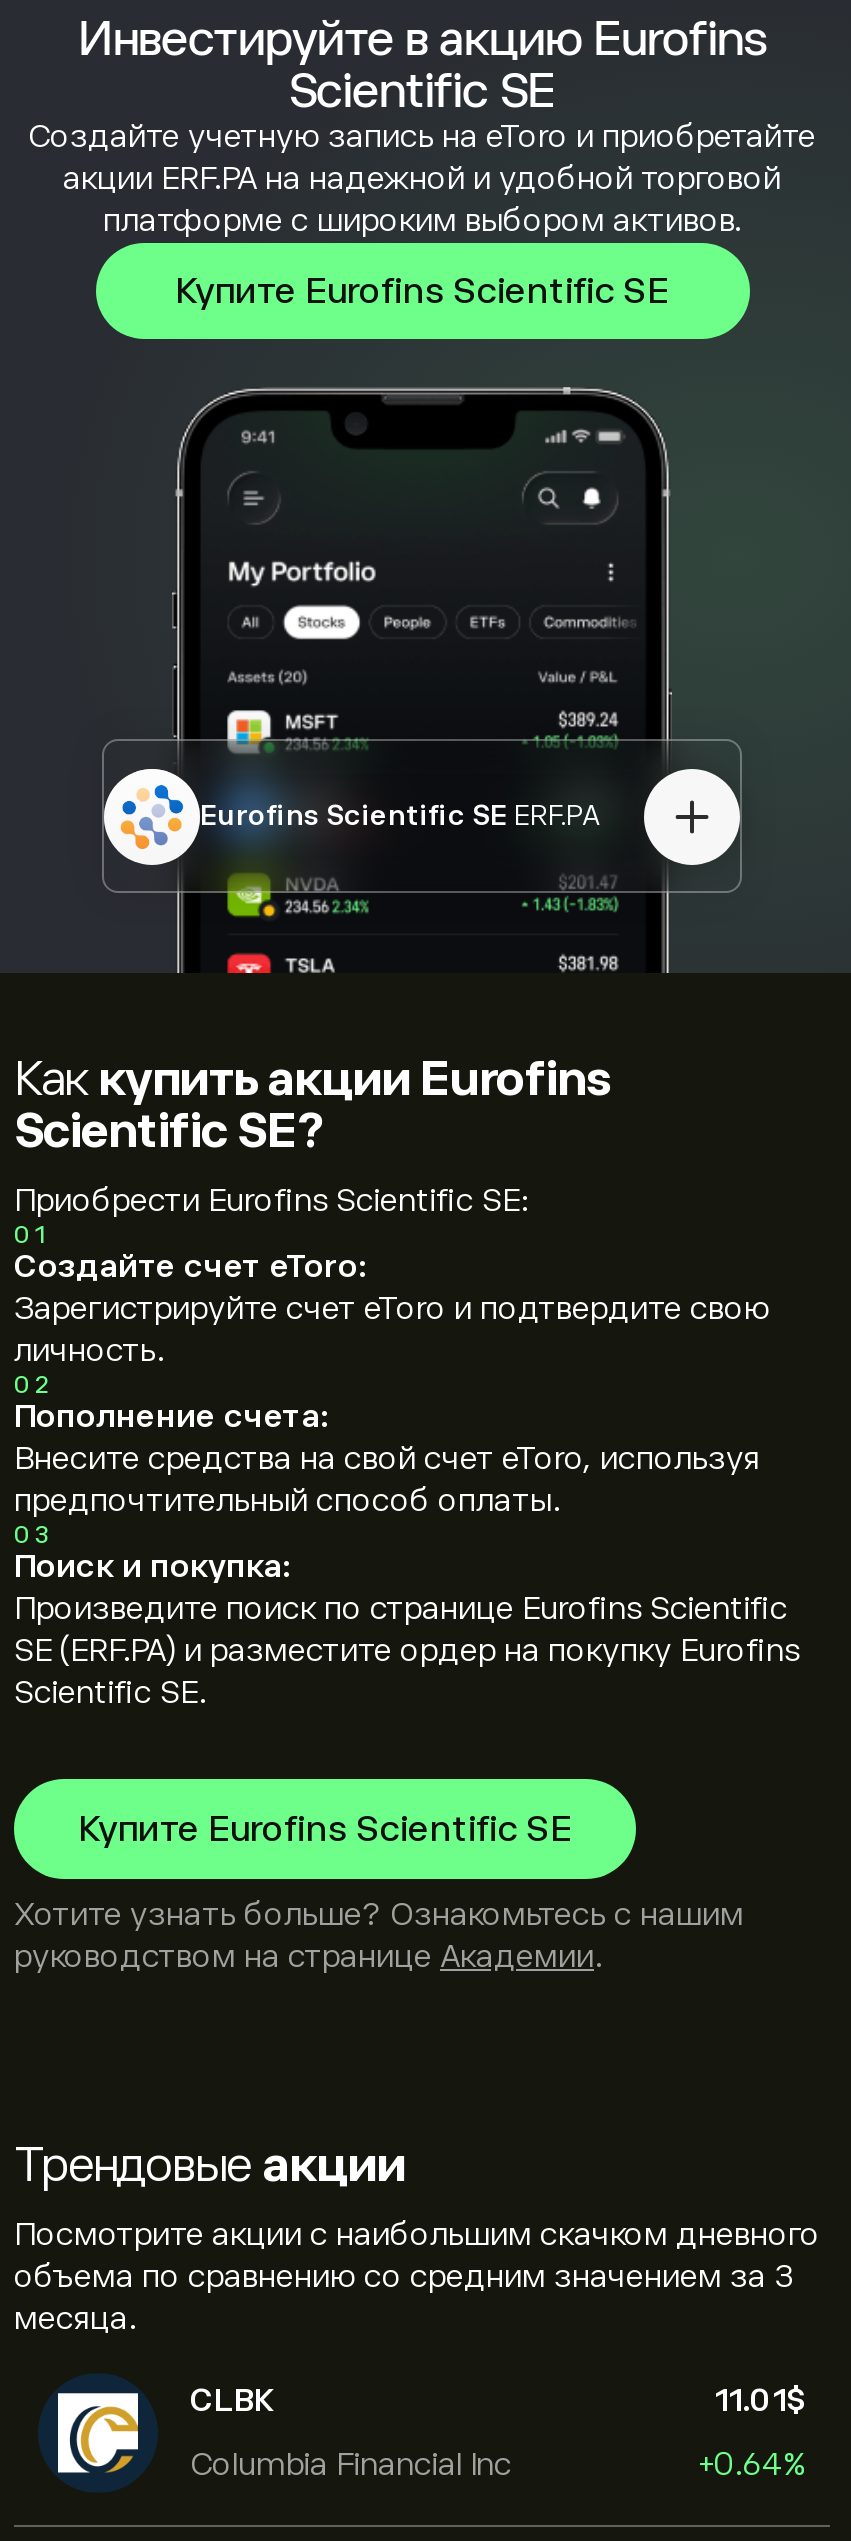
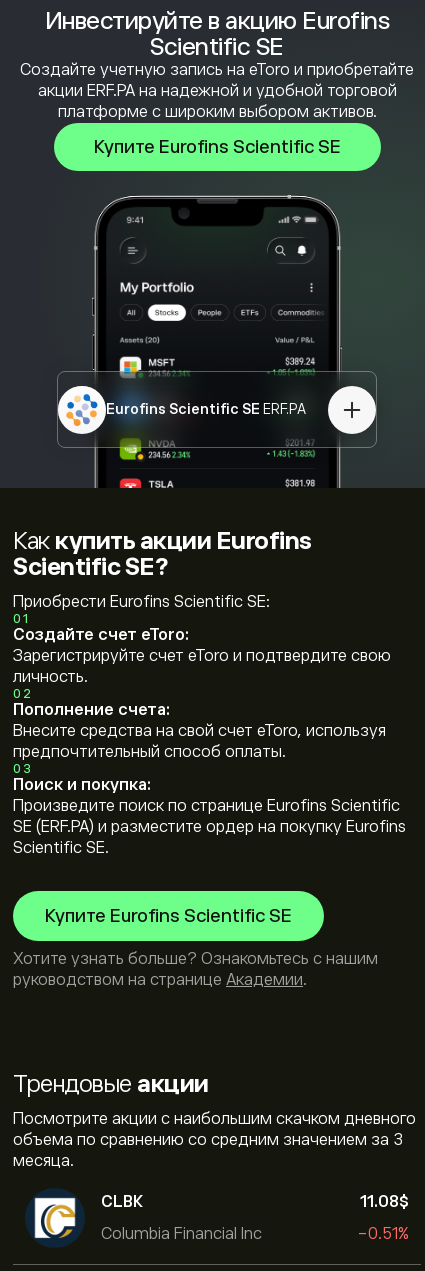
- 11.01$
+ 11.08$

- +0.64%
+ -0.51%
